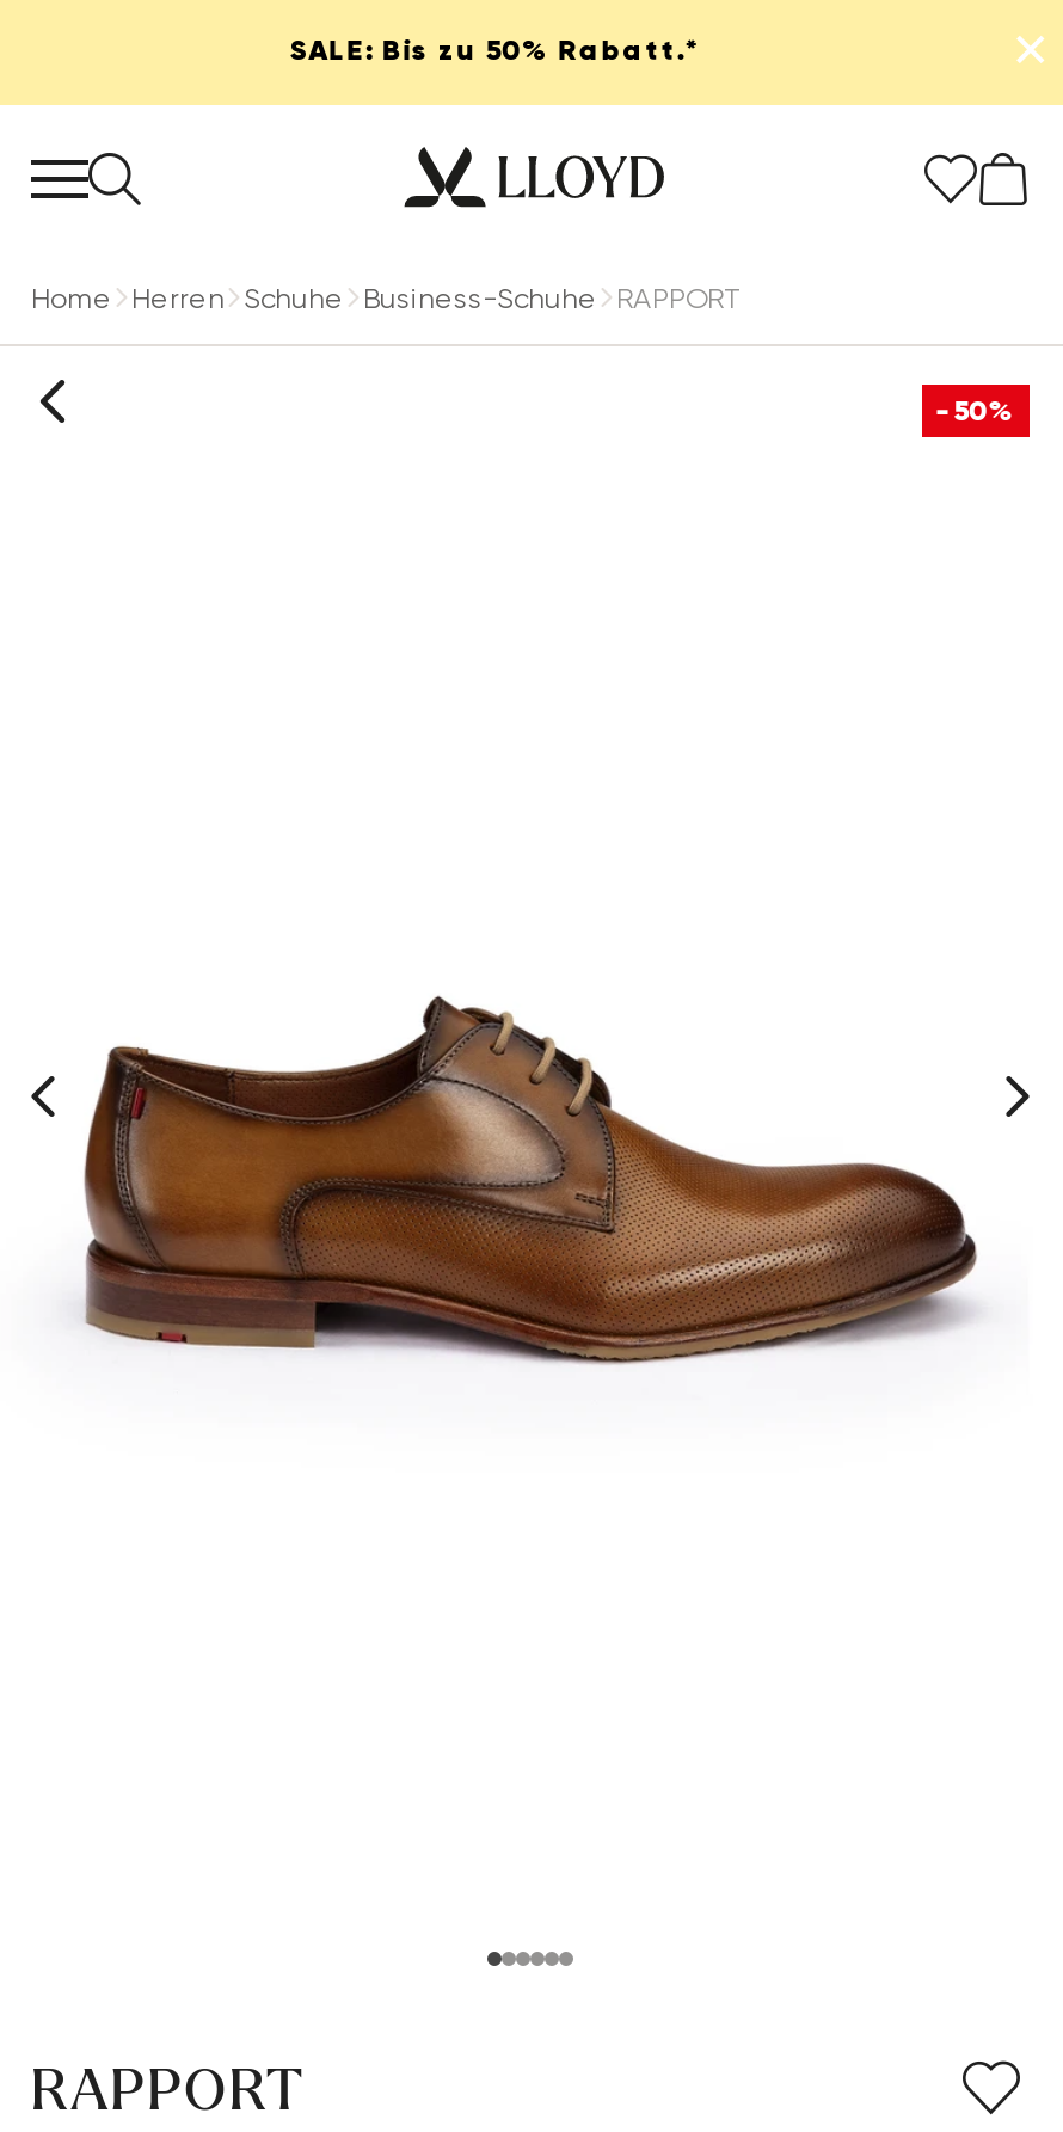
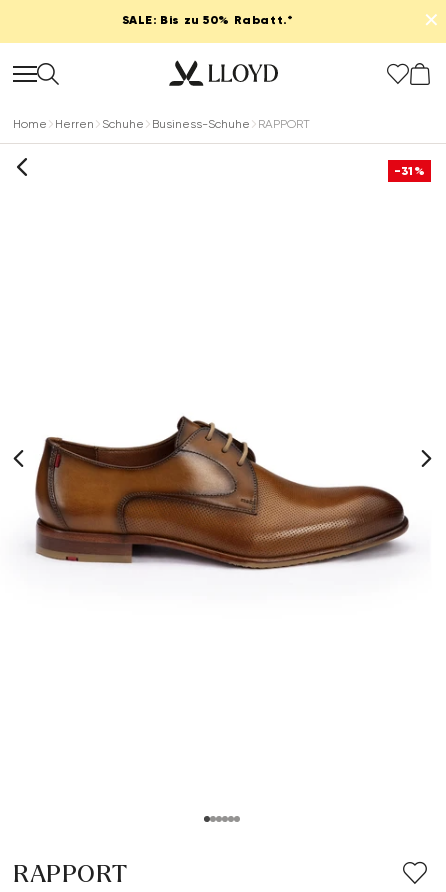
- -50%
+ -31%
